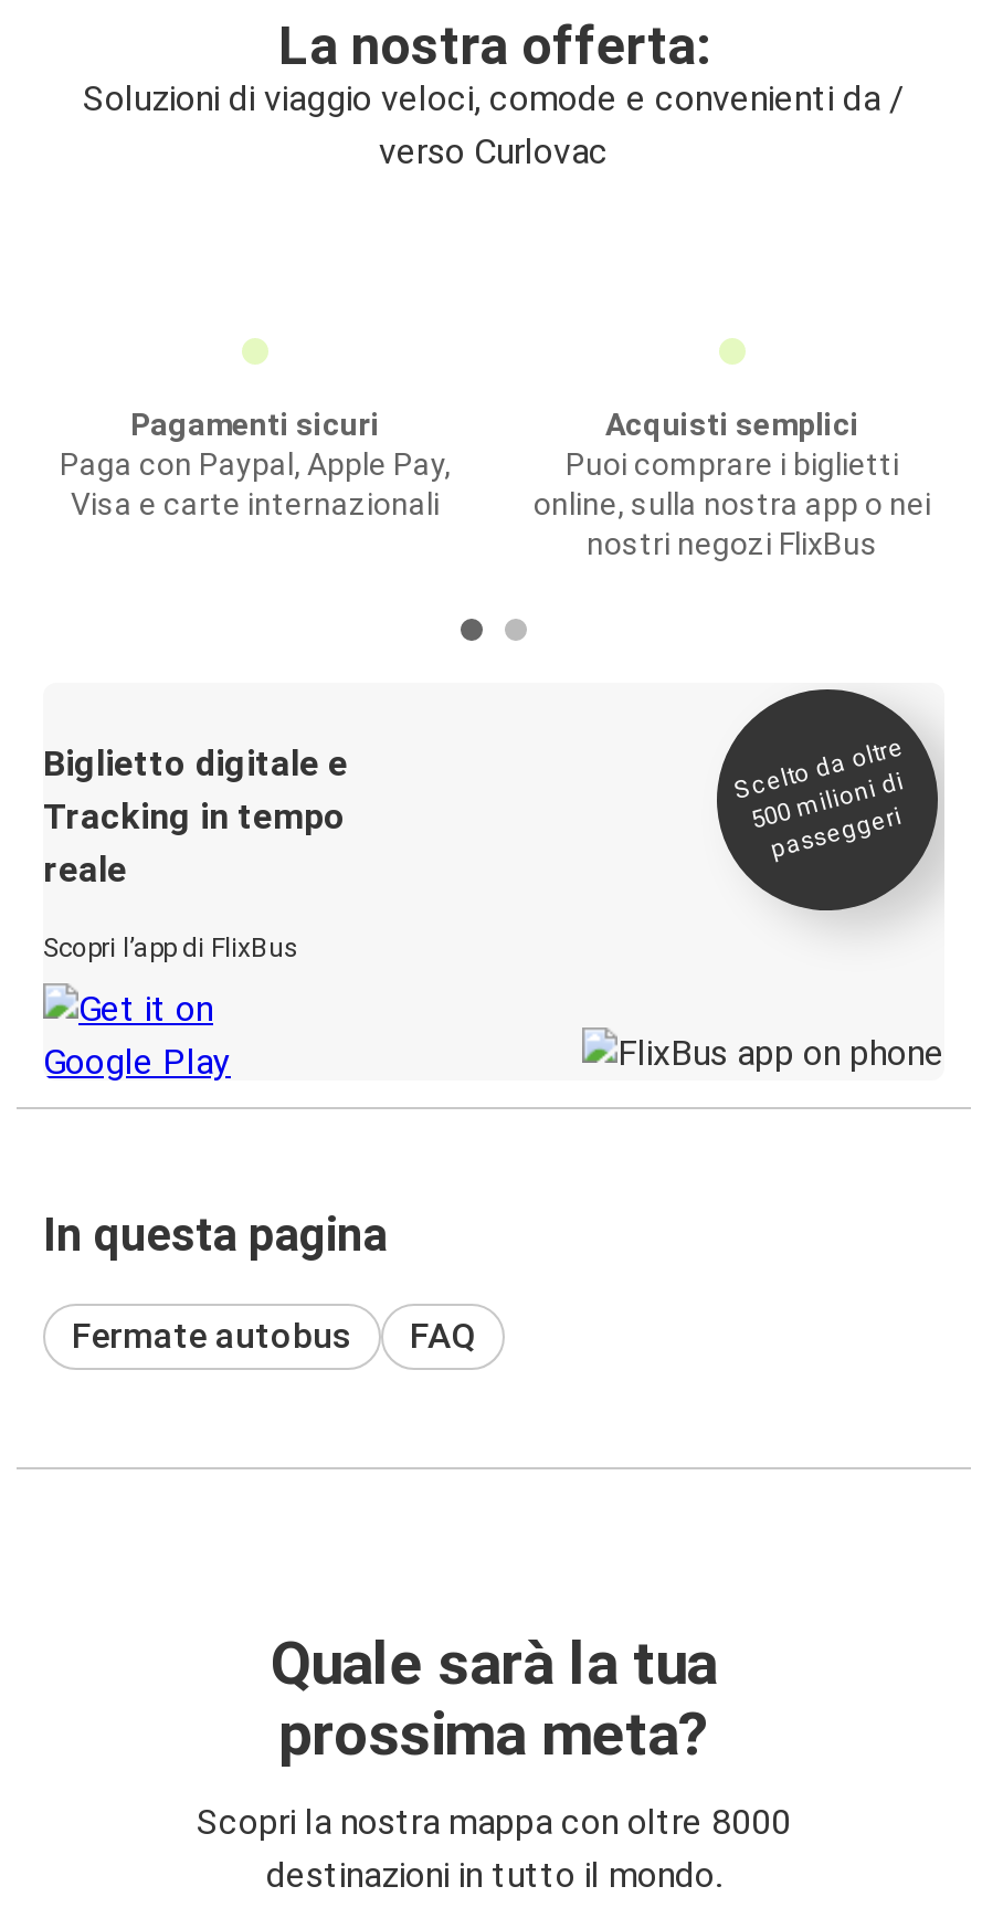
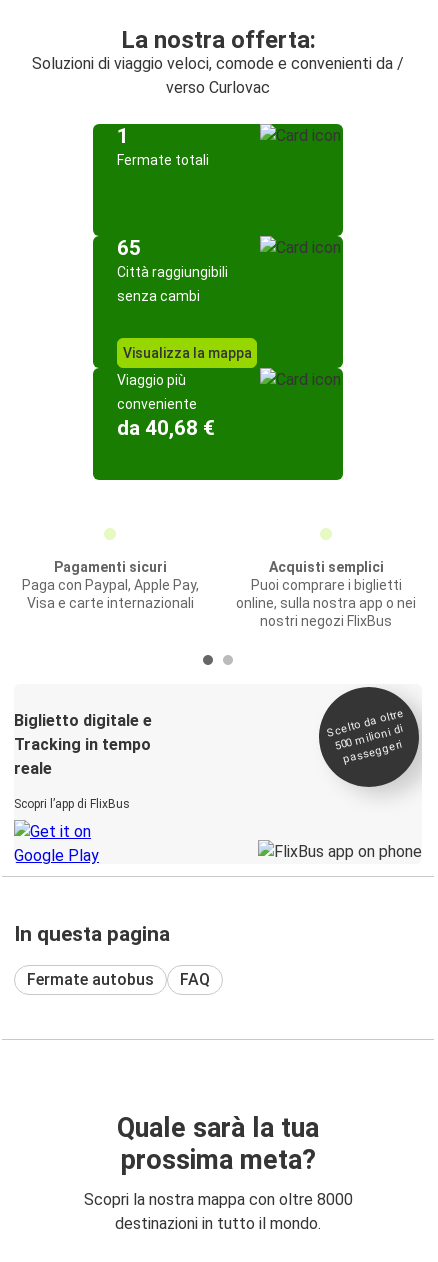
+ [image]
+ 1
+ Fermate totali

+ 65
+ Città raggiungibili
+ senza cambi

+ Visualizza la mappa
+ Viaggio più
+ conveniente
+ da 40,68 €
